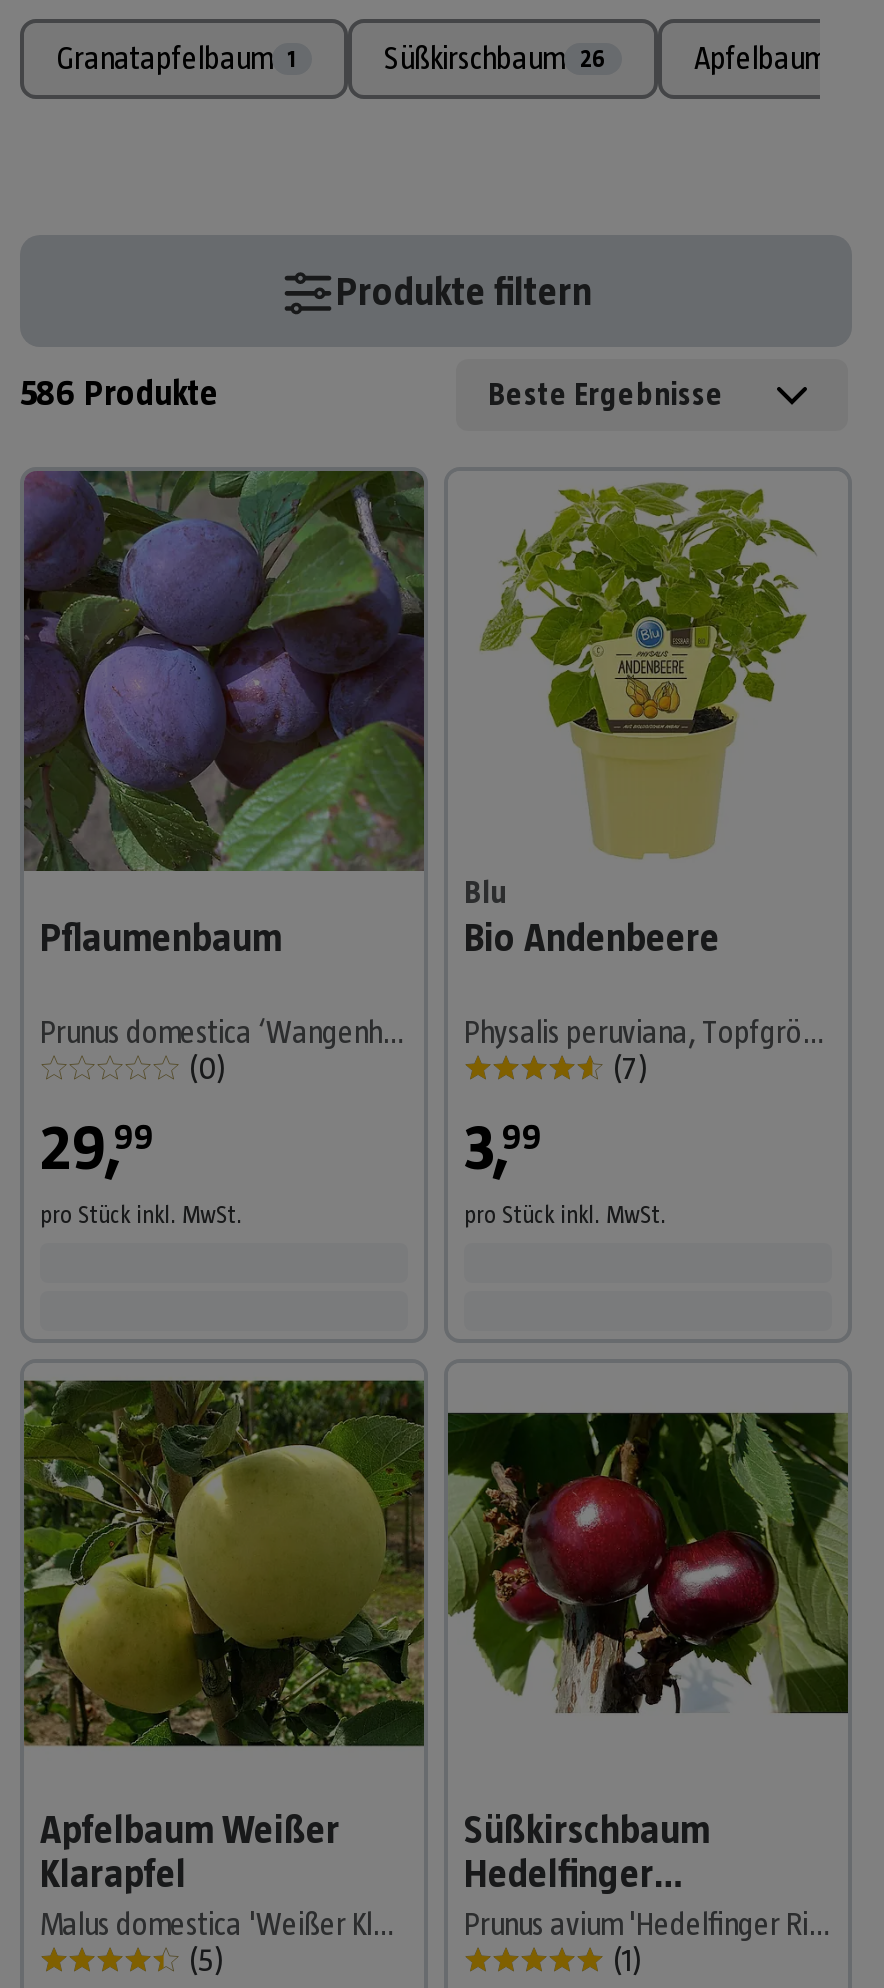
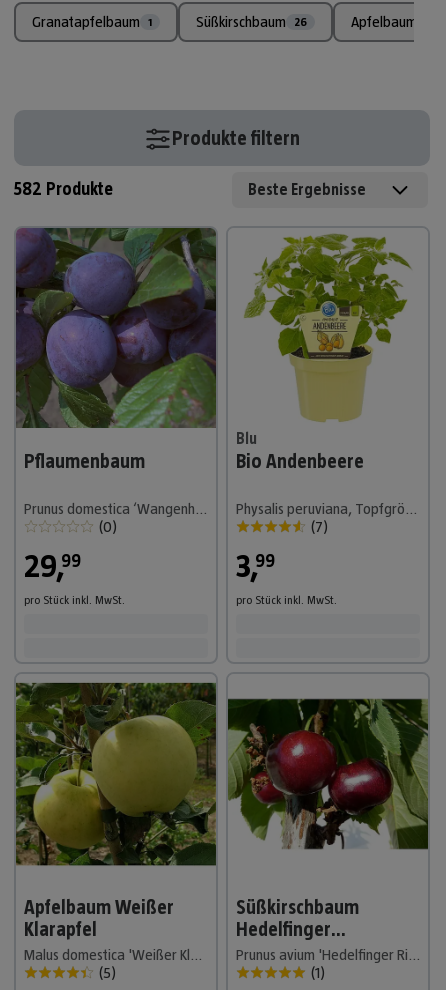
- 586 Produkte
+ 582 Produkte
